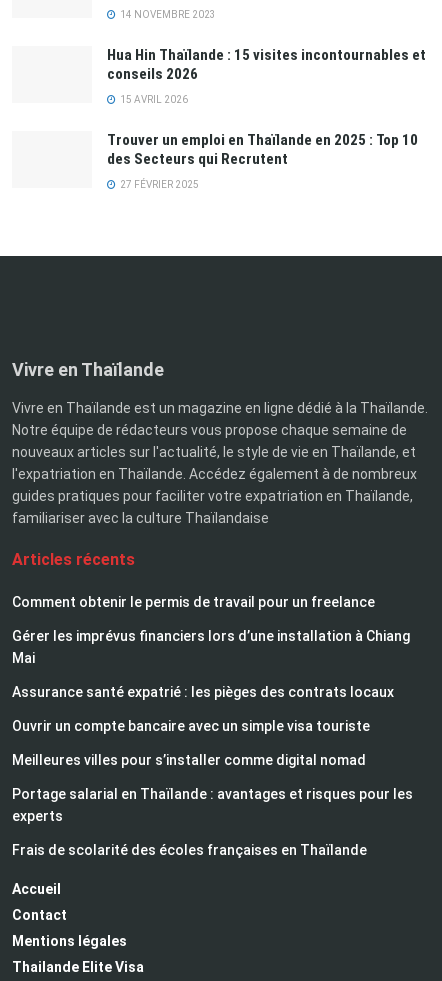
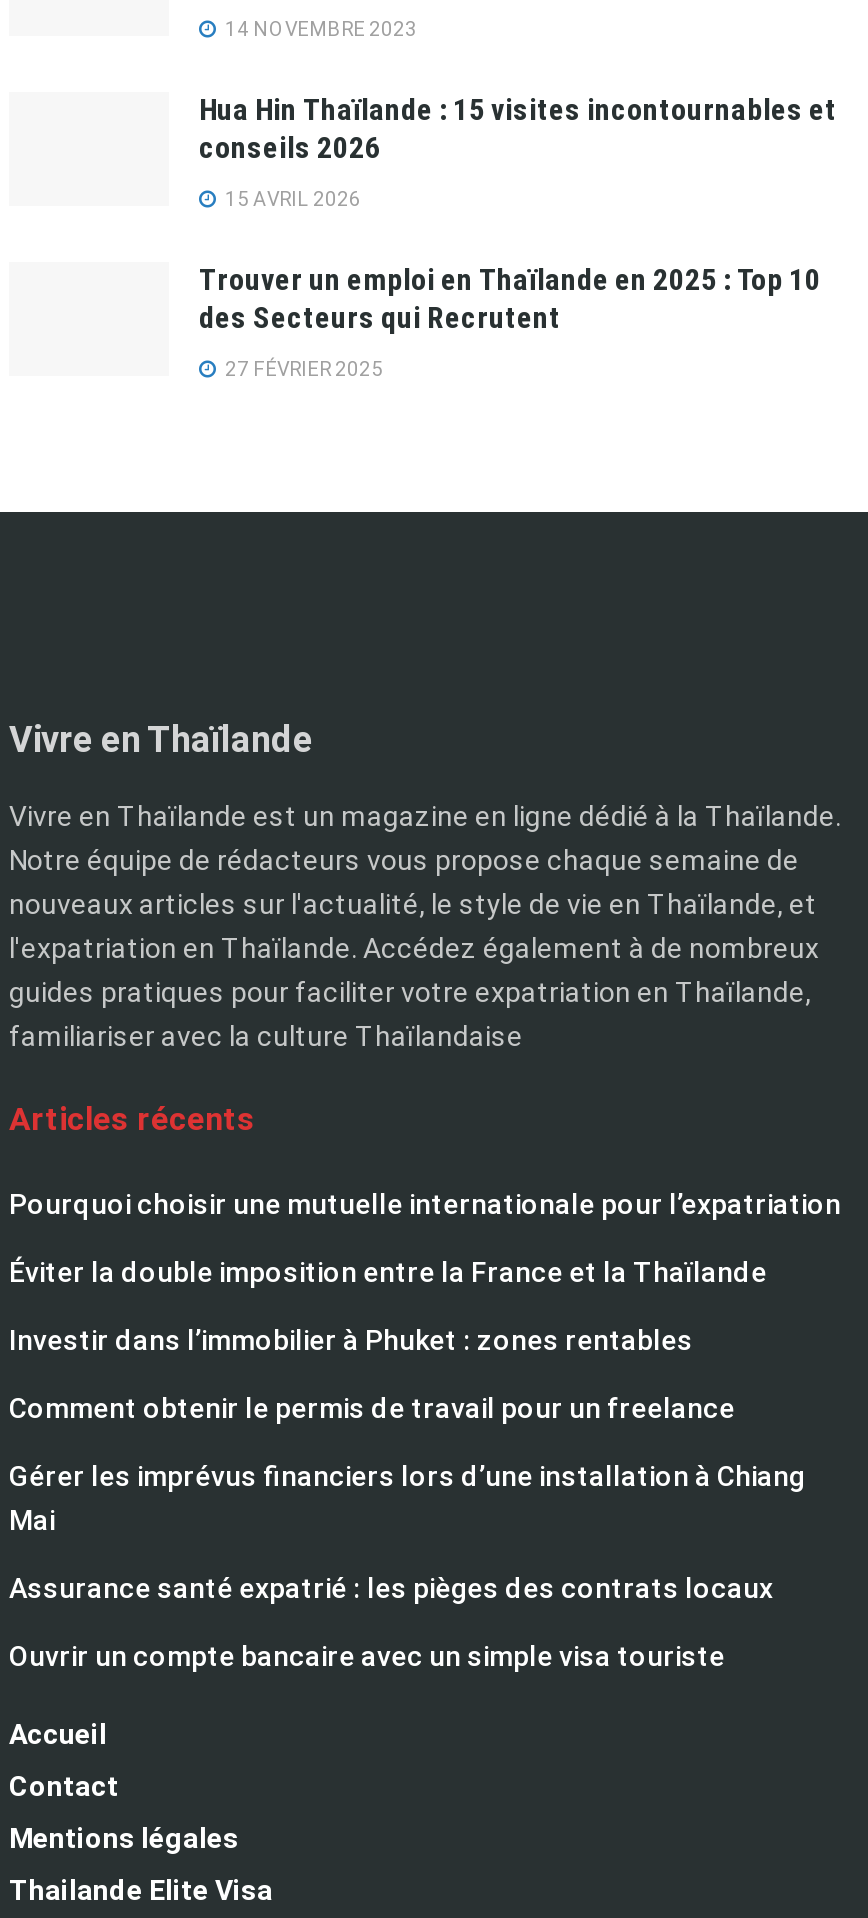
+ Pourquoi choisir une mutuelle internationale pour l’expatriation
+ Éviter la double imposition entre la France et la Thaïlande
+ Investir dans l’immobilier à Phuket : zones rentables

moved down: Comment obtenir le permis de travail pour un freelance | Gérer les imprévus financiers lors d’une installation à Chiang | Mai | Assurance santé expatrié : les pièges des contrats locaux | Ouvrir un compte bancaire avec un simple visa touriste

- Meilleures villes pour s’installer comme digital nomad
- Portage salarial en Thaïlande : avantages et risques pour les
- experts
- Frais de scolarité des écoles françaises en Thaïlande
